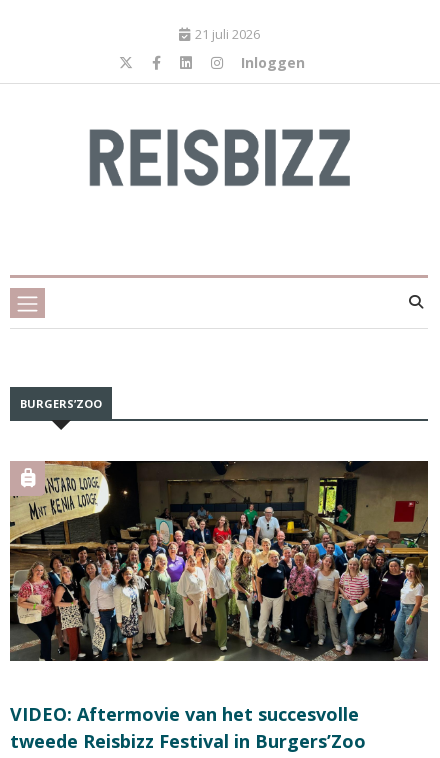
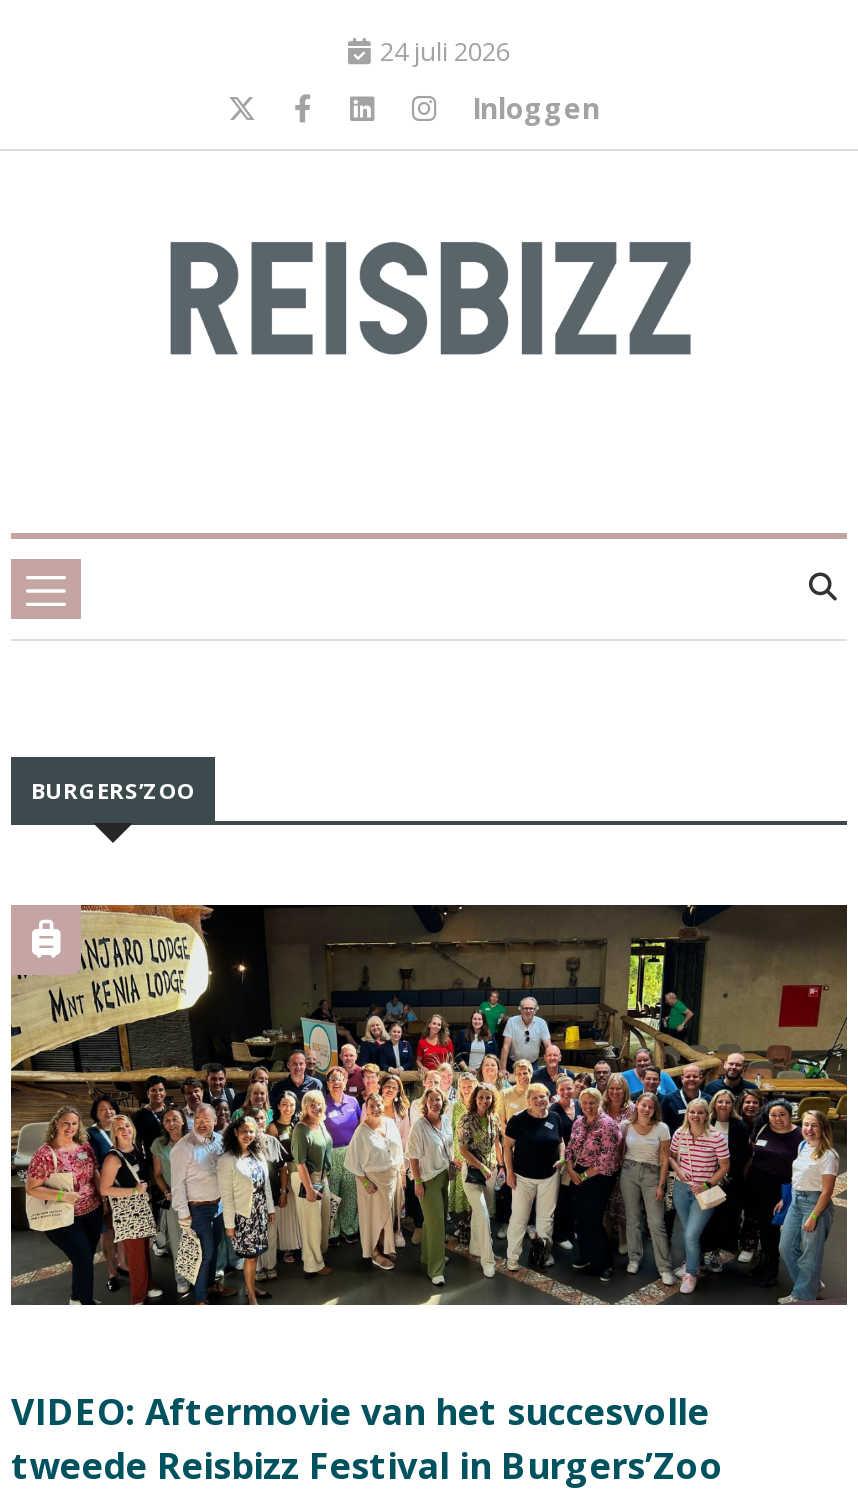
- 21 juli 2026
+ 24 juli 2026
